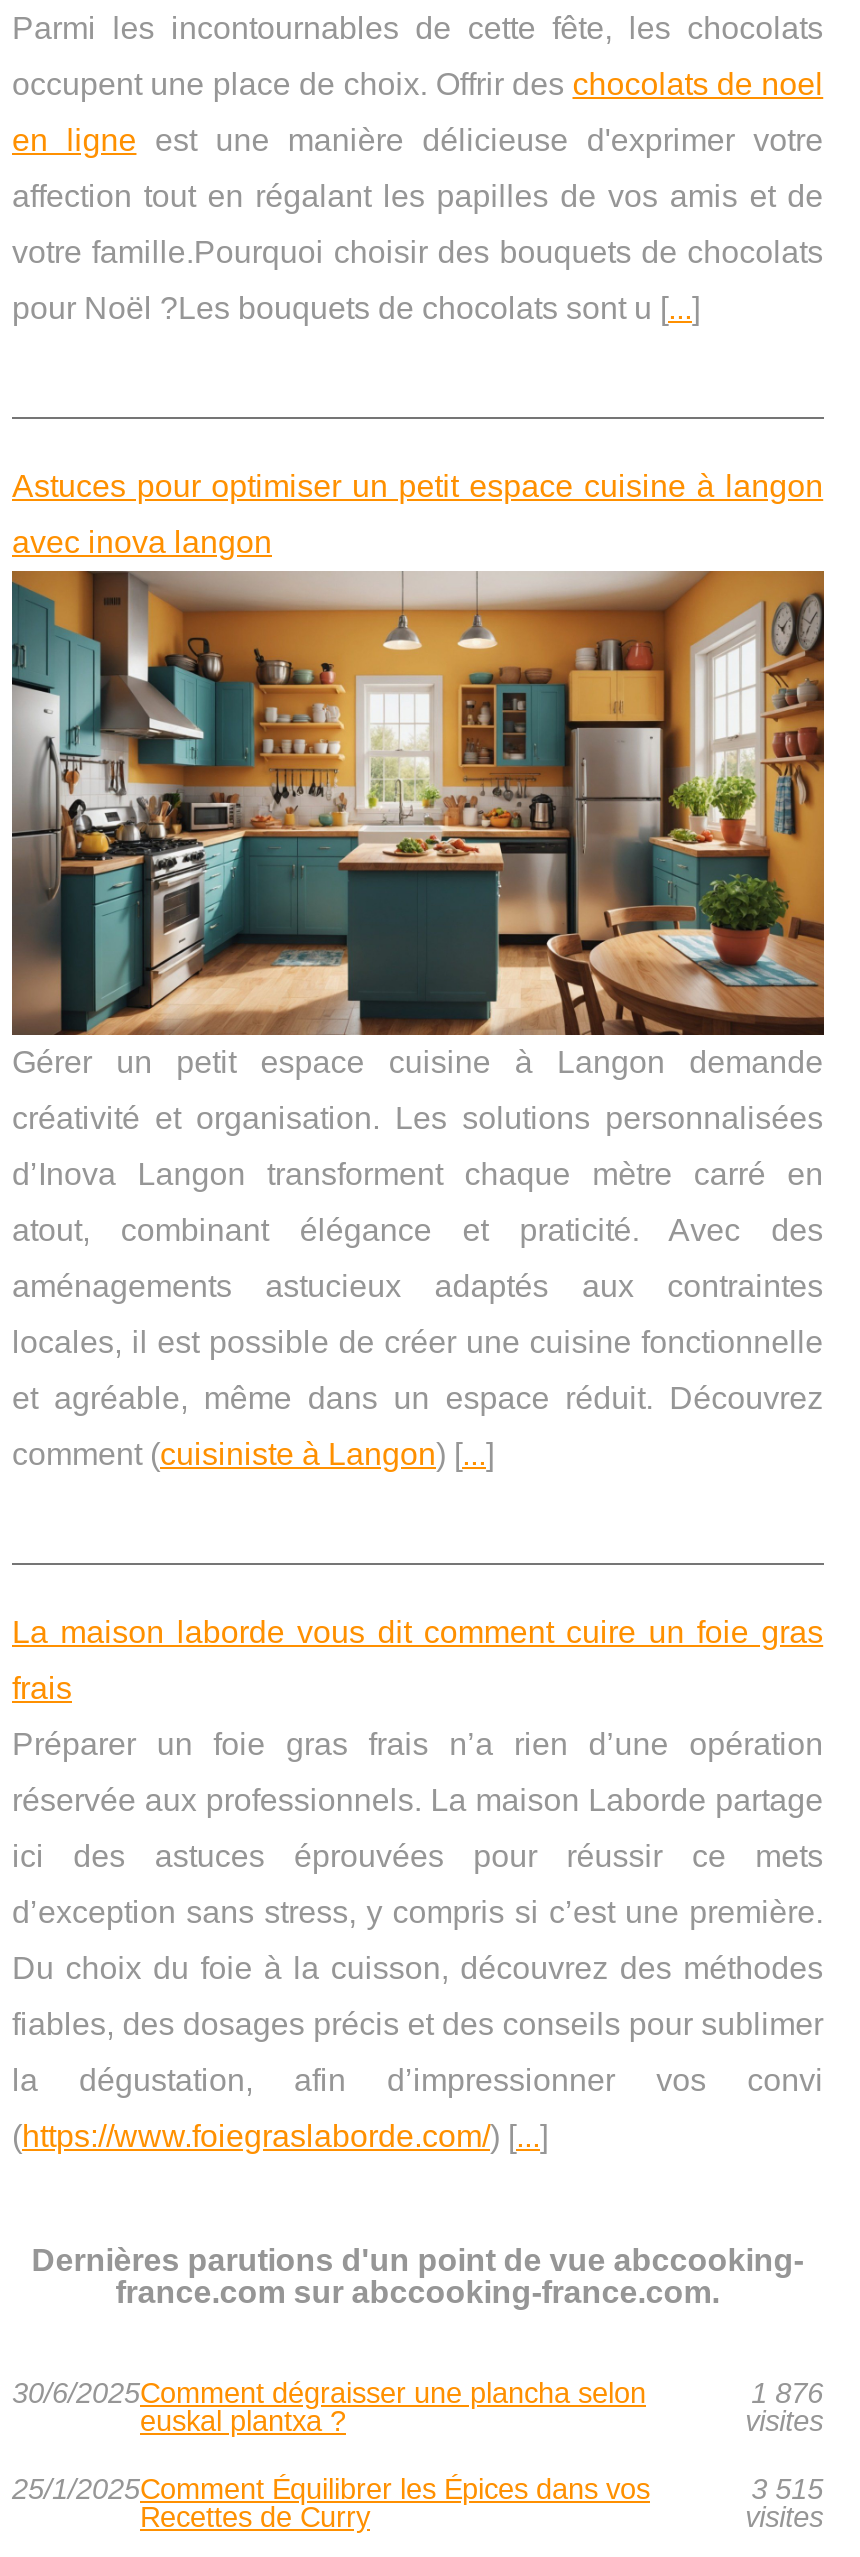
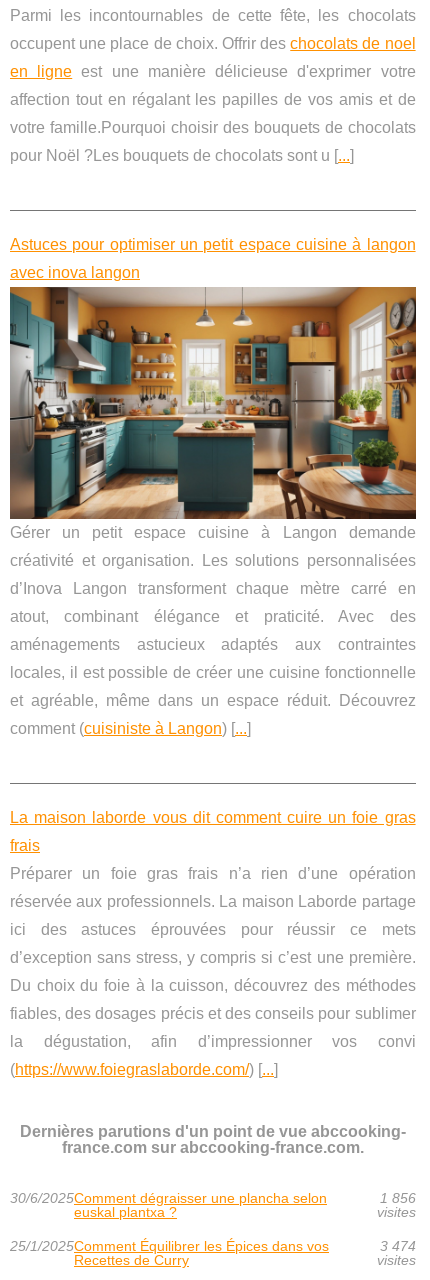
- 1 876
+ 1 856

- 3 515
+ 3 474
